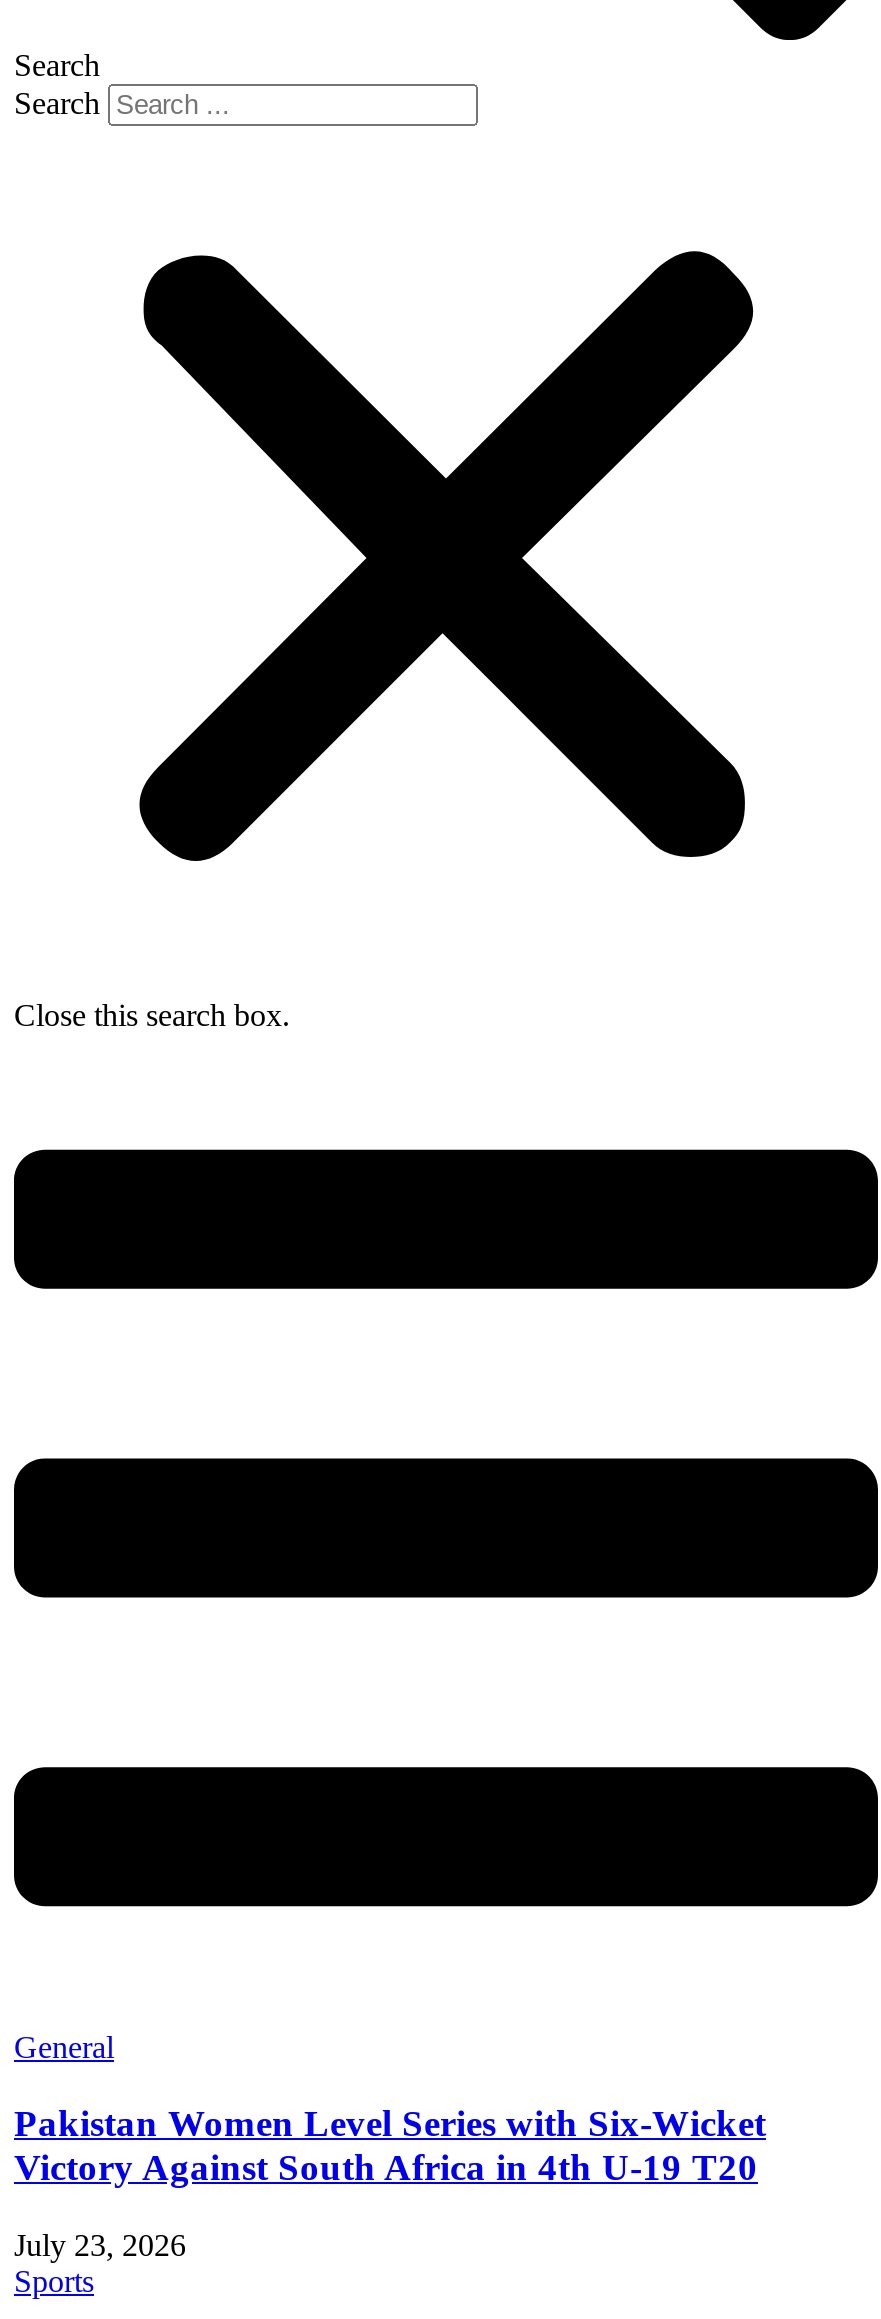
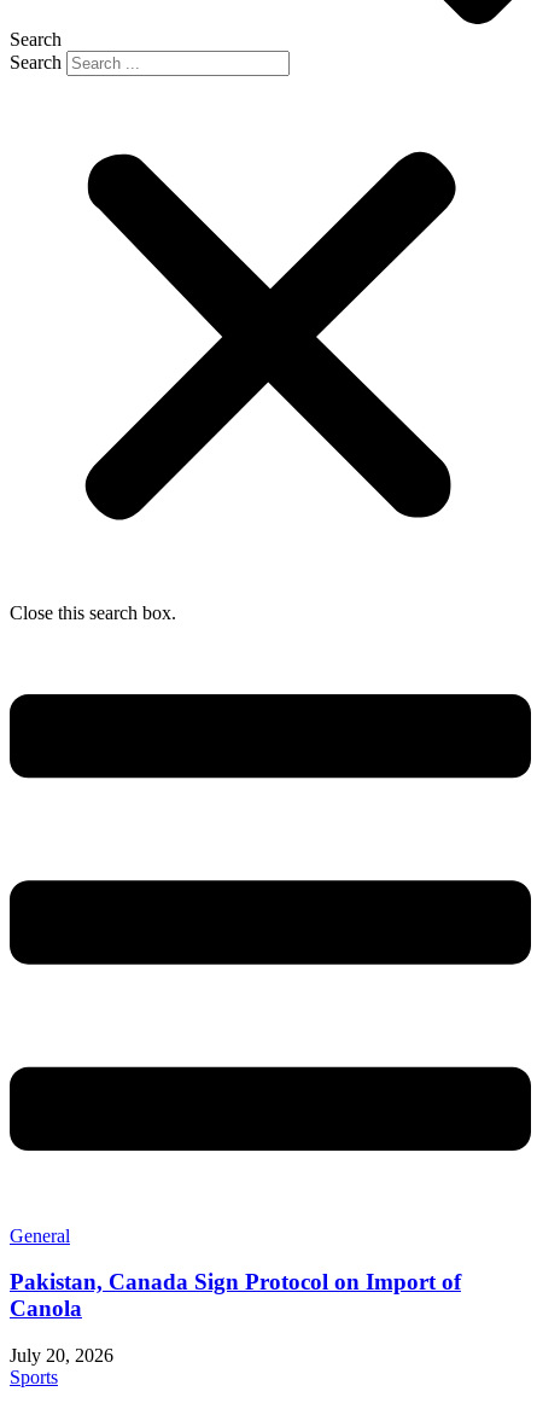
- Pakistan Women Level Series with Six-Wicket
- Victory Against South Africa in 4th U-19 T20
+ Pakistan, Canada Sign Protocol on Import of
+ Canola

- July 23, 2026
+ July 20, 2026
